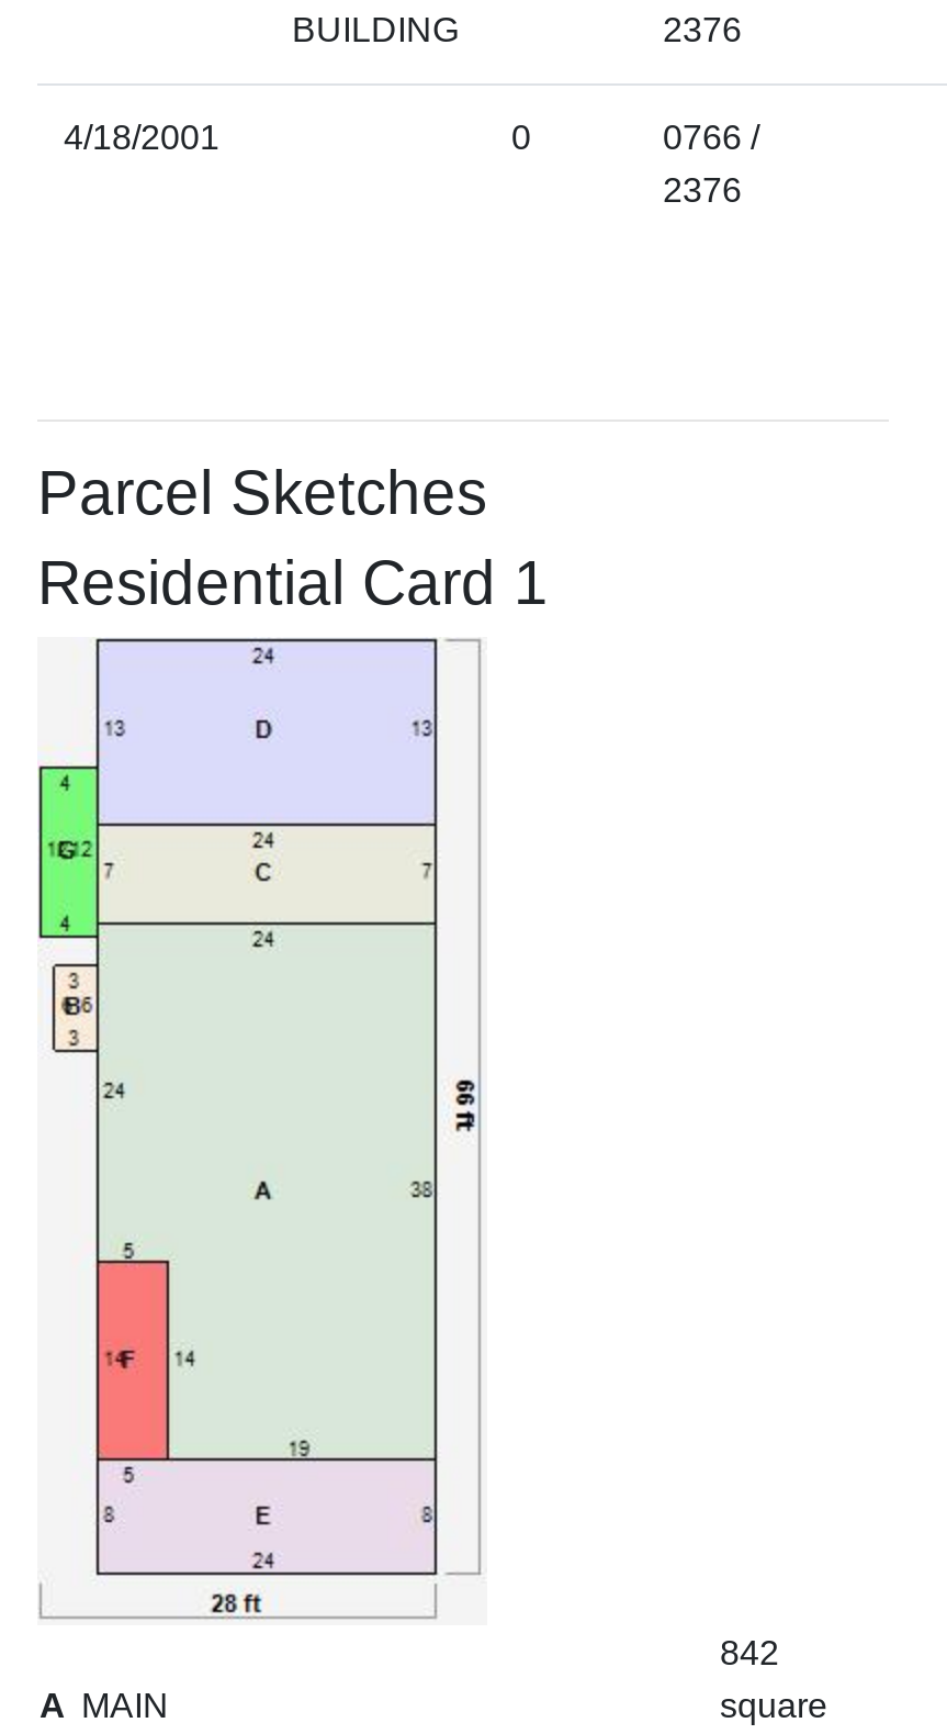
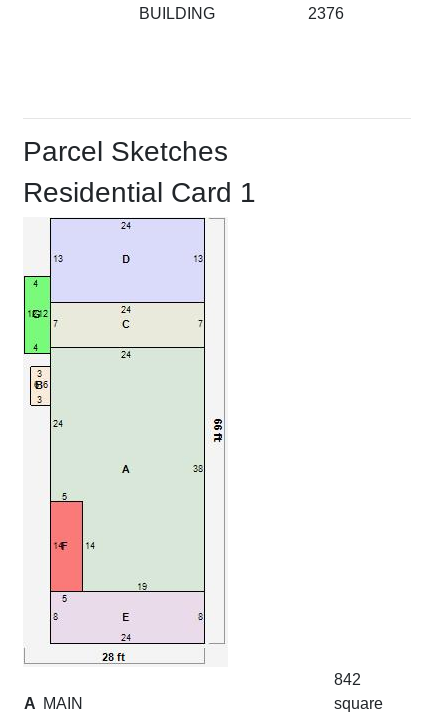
- 4/18/2001
- 0
- 0766 /
- 2376
